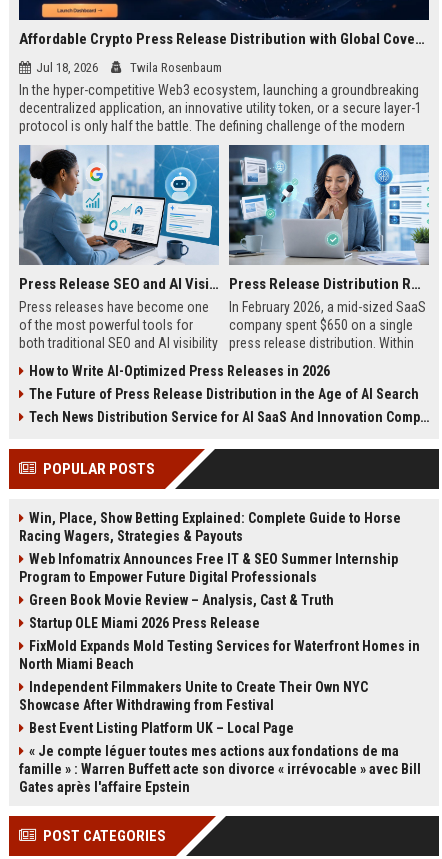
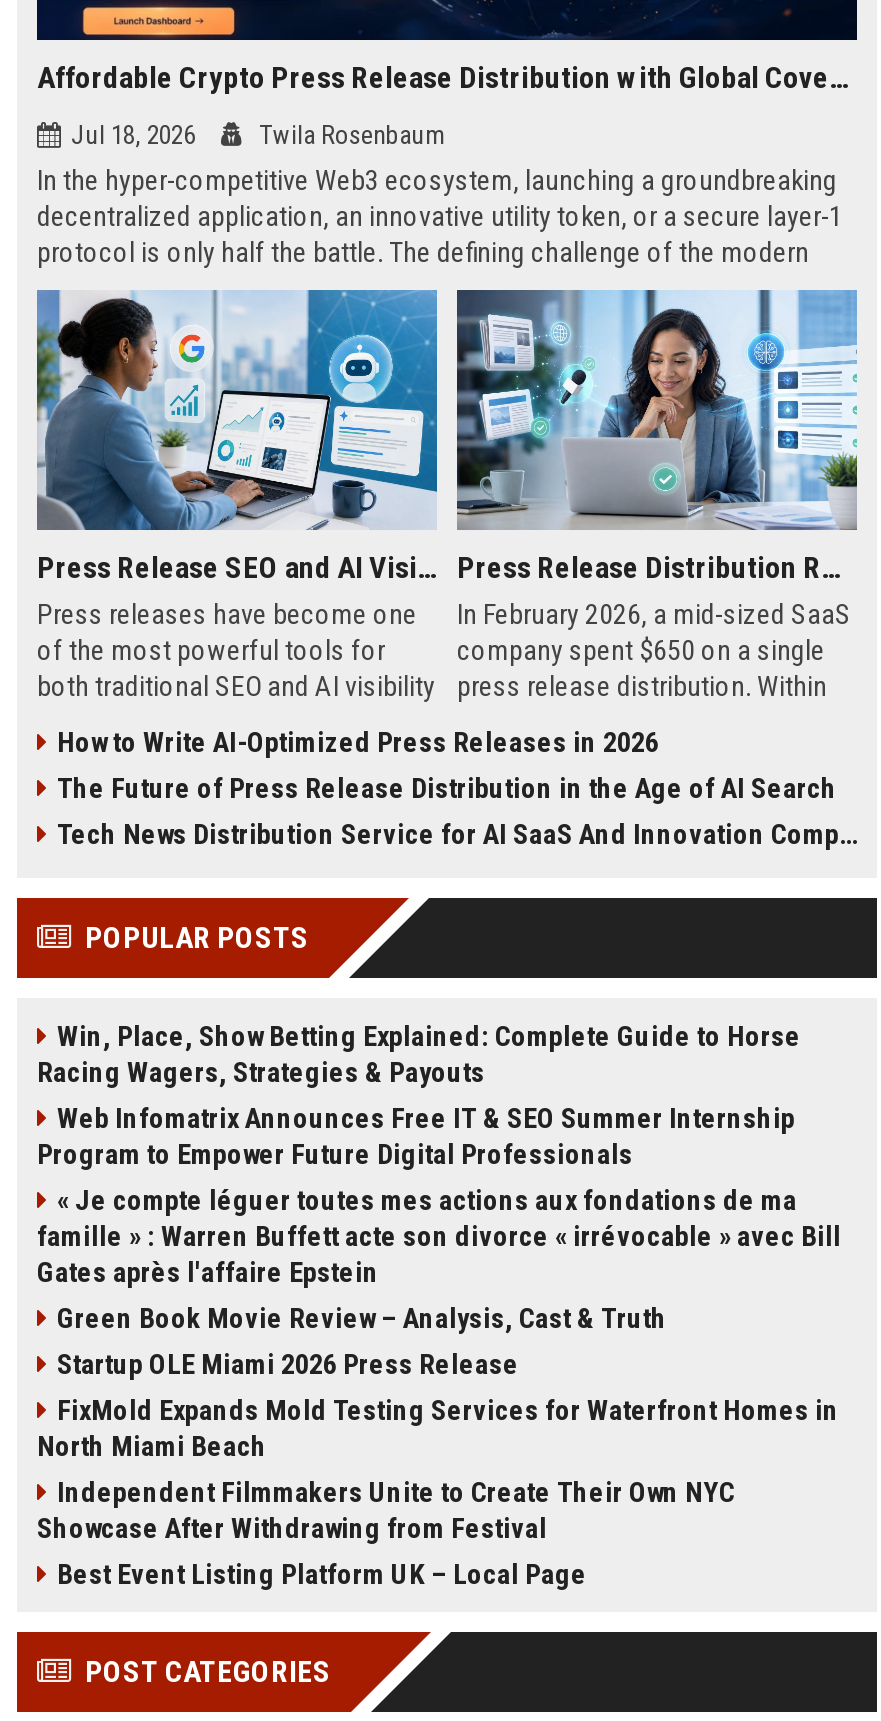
moved down: Green Book Movie Review – Analysis, Cast & Truth | Startup OLE Miami 2026 Press Release | FixMold Expands Mold Testing Services for Waterfront Homes in | North Miami Beach | Independent Filmmakers Unite to Create Their Own NYC | Showcase After Withdrawing from Festival | Best Event Listing Platform UK – Local Page

moved up: « Je compte léguer toutes mes actions aux fondations de ma | famille » : Warren Buffett acte son divorce « irrévocable » avec Bill | Gates après l'affaire Epstein
